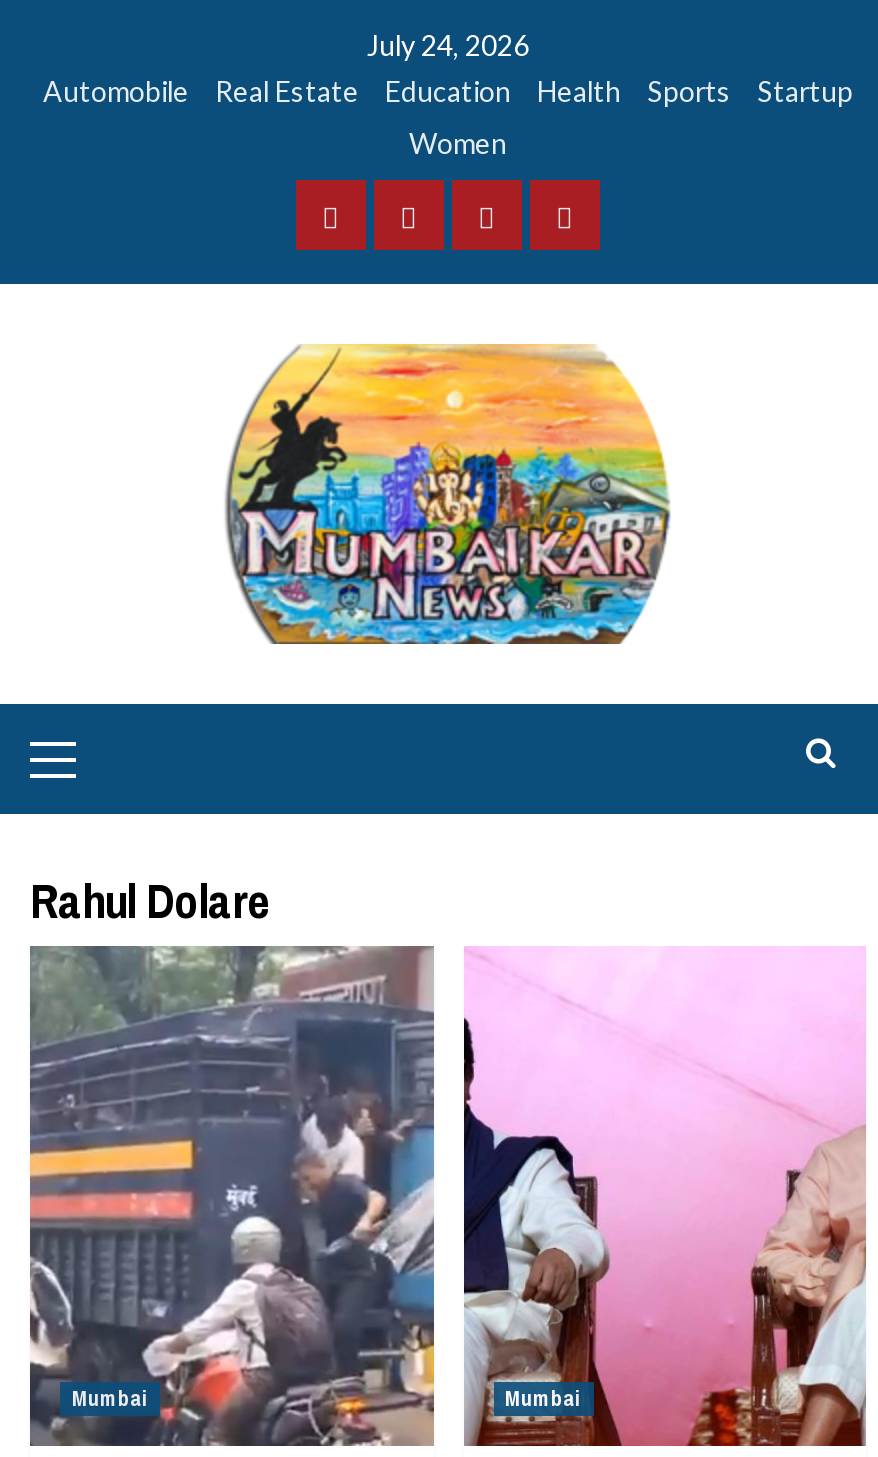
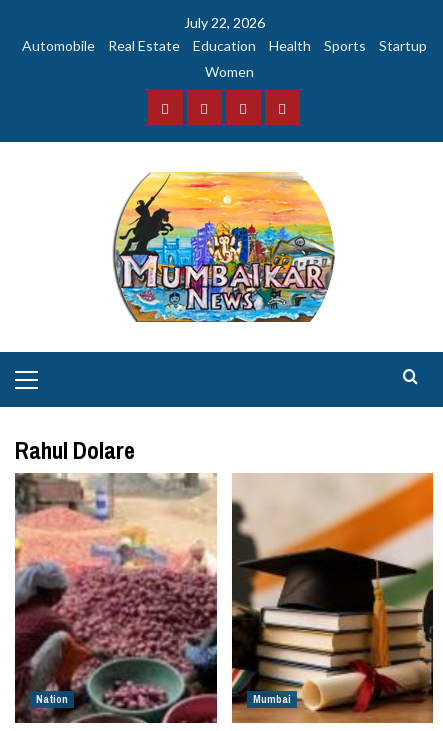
- July 24, 2026
+ July 22, 2026

- [image]
- Mumbai
+ [image]
+ Nation

- [image]
+ [image]
